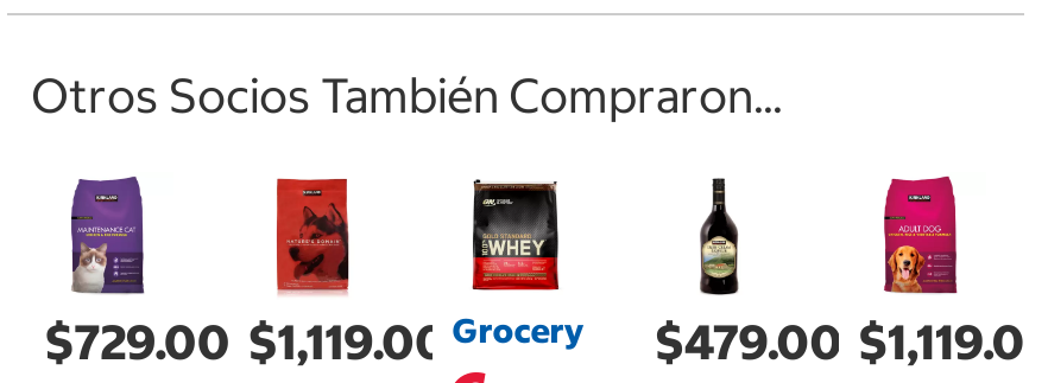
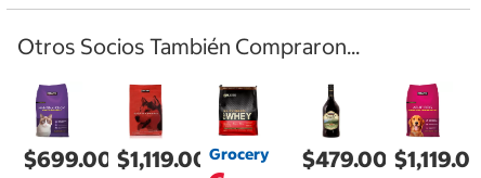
- $729.00
+ $699.00
